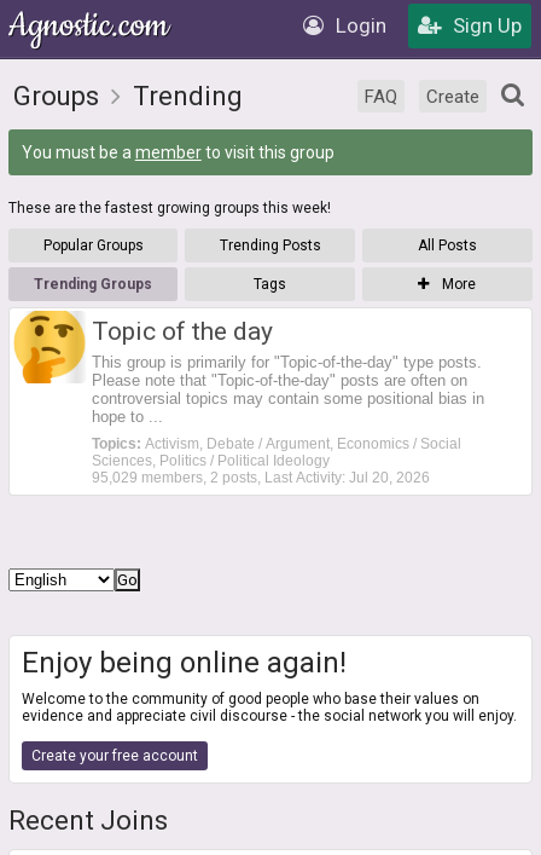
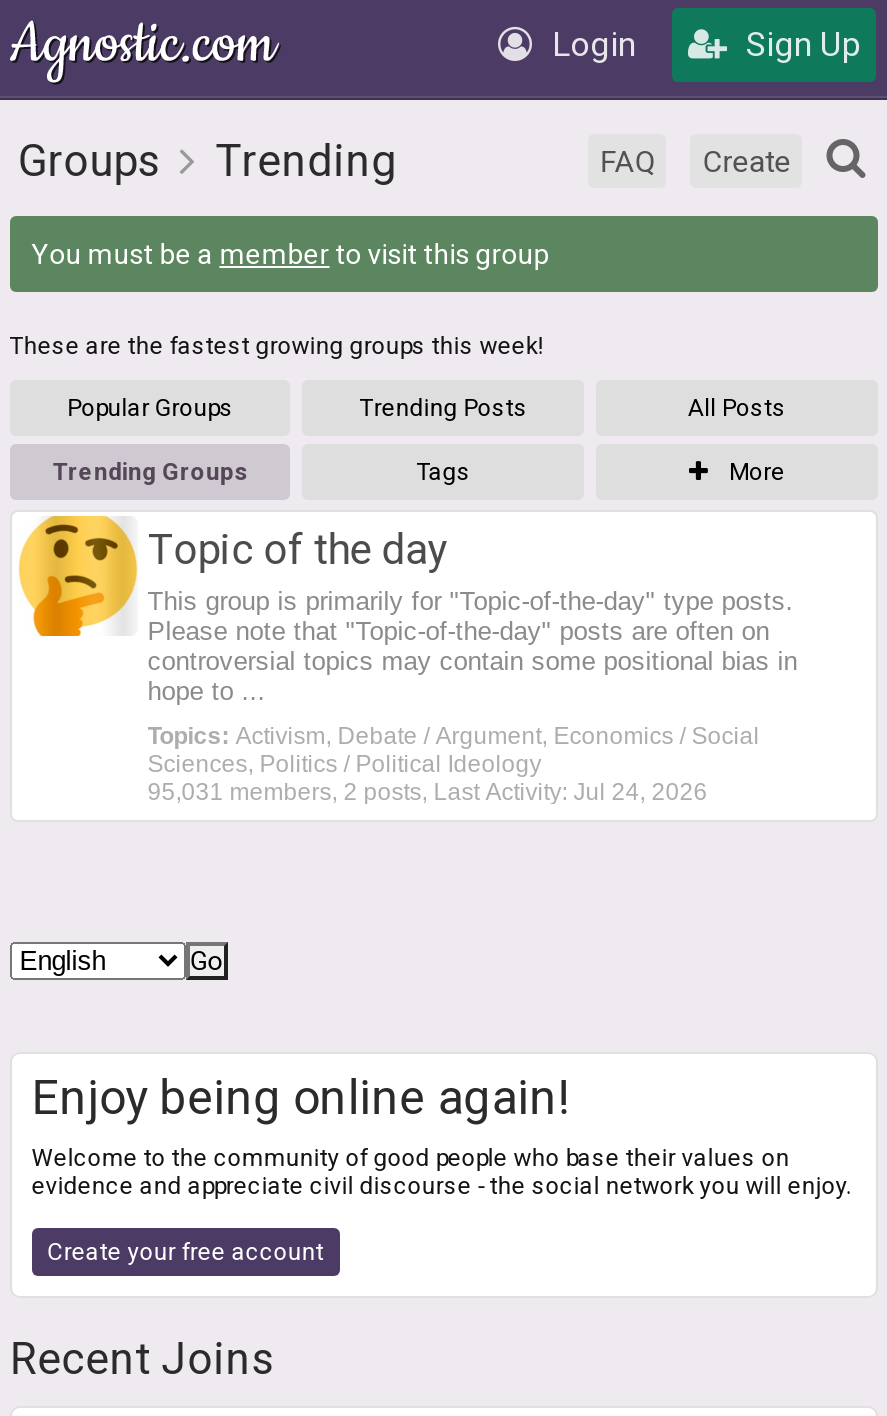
- 95,029 members, 2 posts, Last Activity: Jul 20, 2026
+ 95,031 members, 2 posts, Last Activity: Jul 24, 2026
